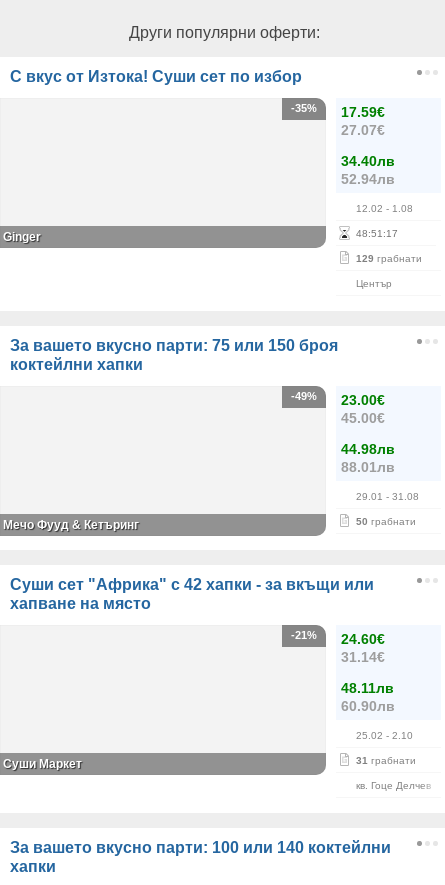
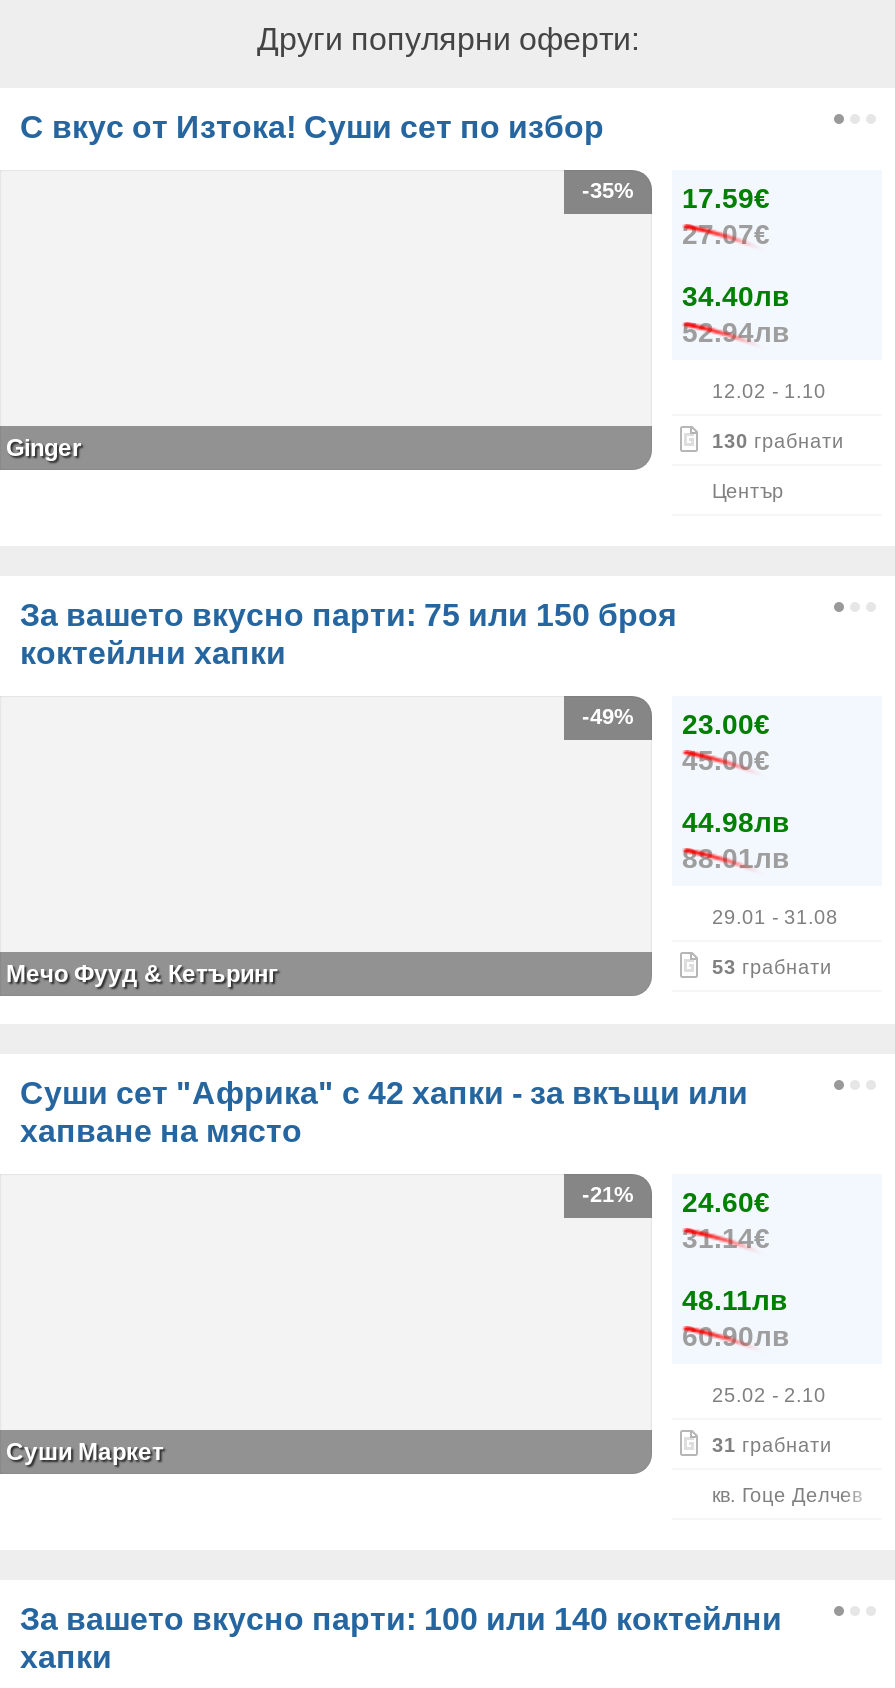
- 12.02 - 1.08
- 48: 51: 17
- 129 грабнати
+ 12.02 - 1.10
+ 130 грабнати

- 50 грабнати
+ 53 грабнати
